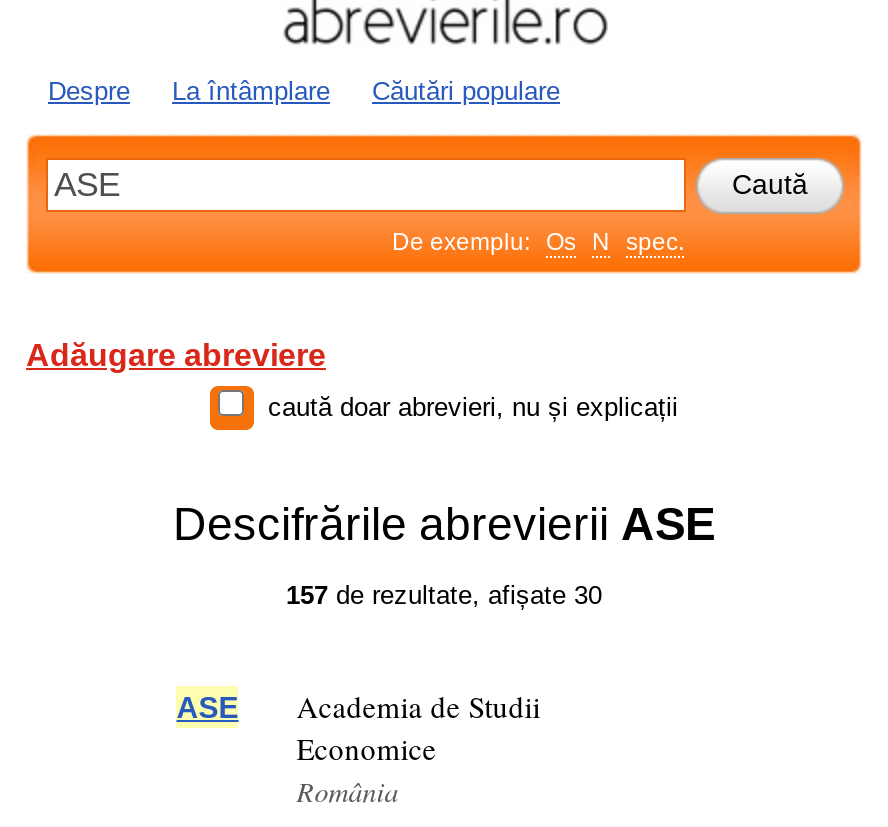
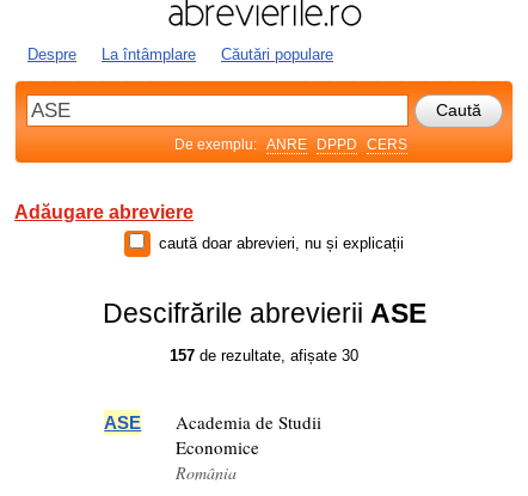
- De exemplu: Os N spec.
+ De exemplu: ANRE DPPD CERS
